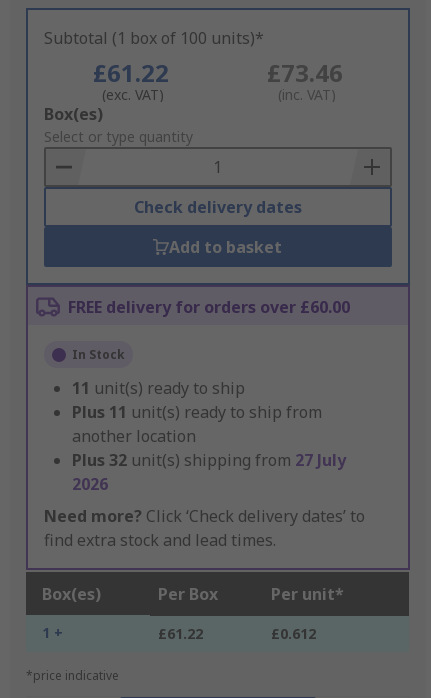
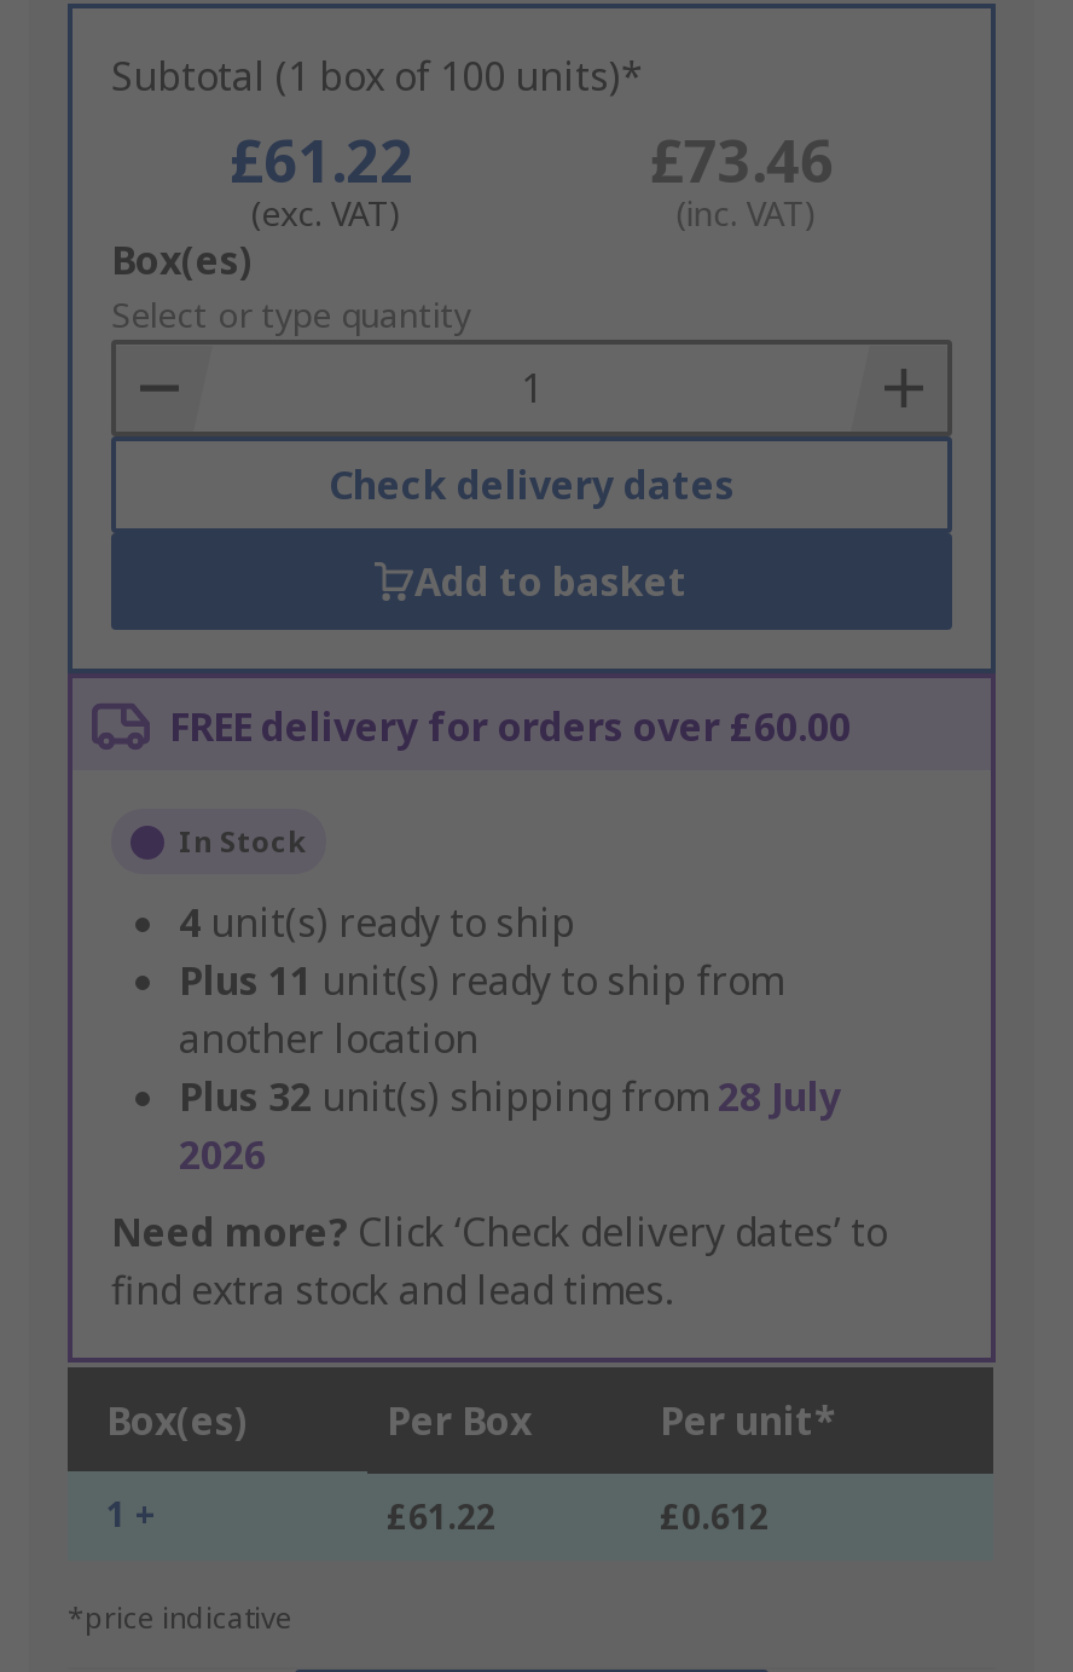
- 11 unit(s) ready to ship
+ 4 unit(s) ready to ship

- Plus 32 unit(s) shipping from 27 July
+ Plus 32 unit(s) shipping from 28 July
